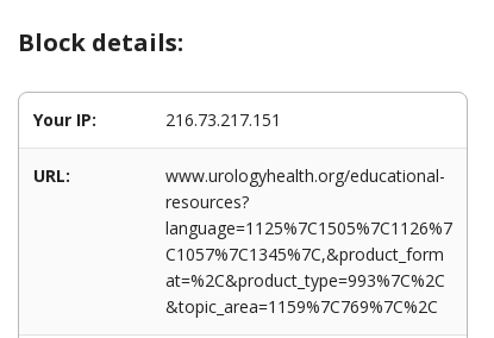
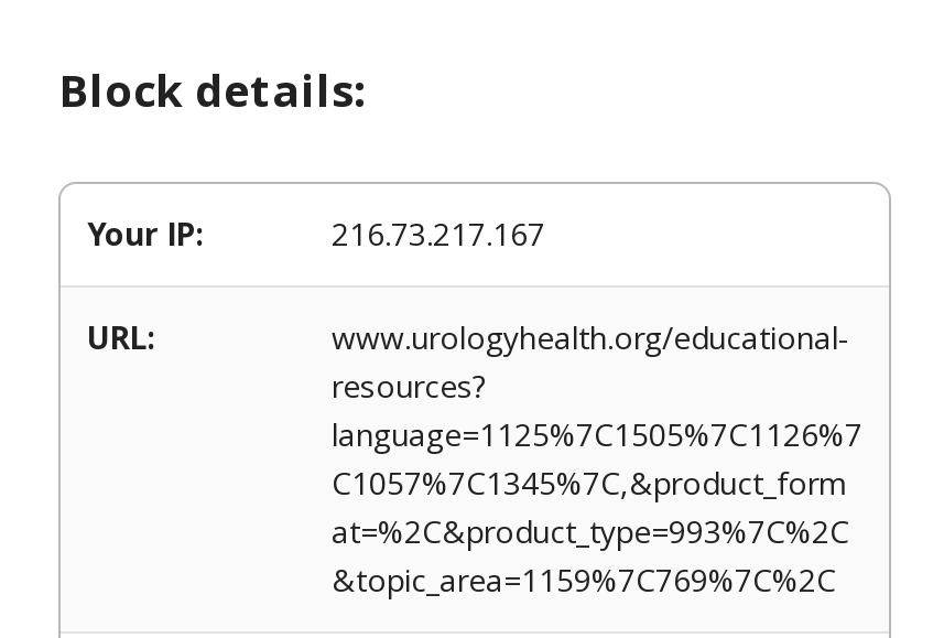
- 216.73.217.151
+ 216.73.217.167
